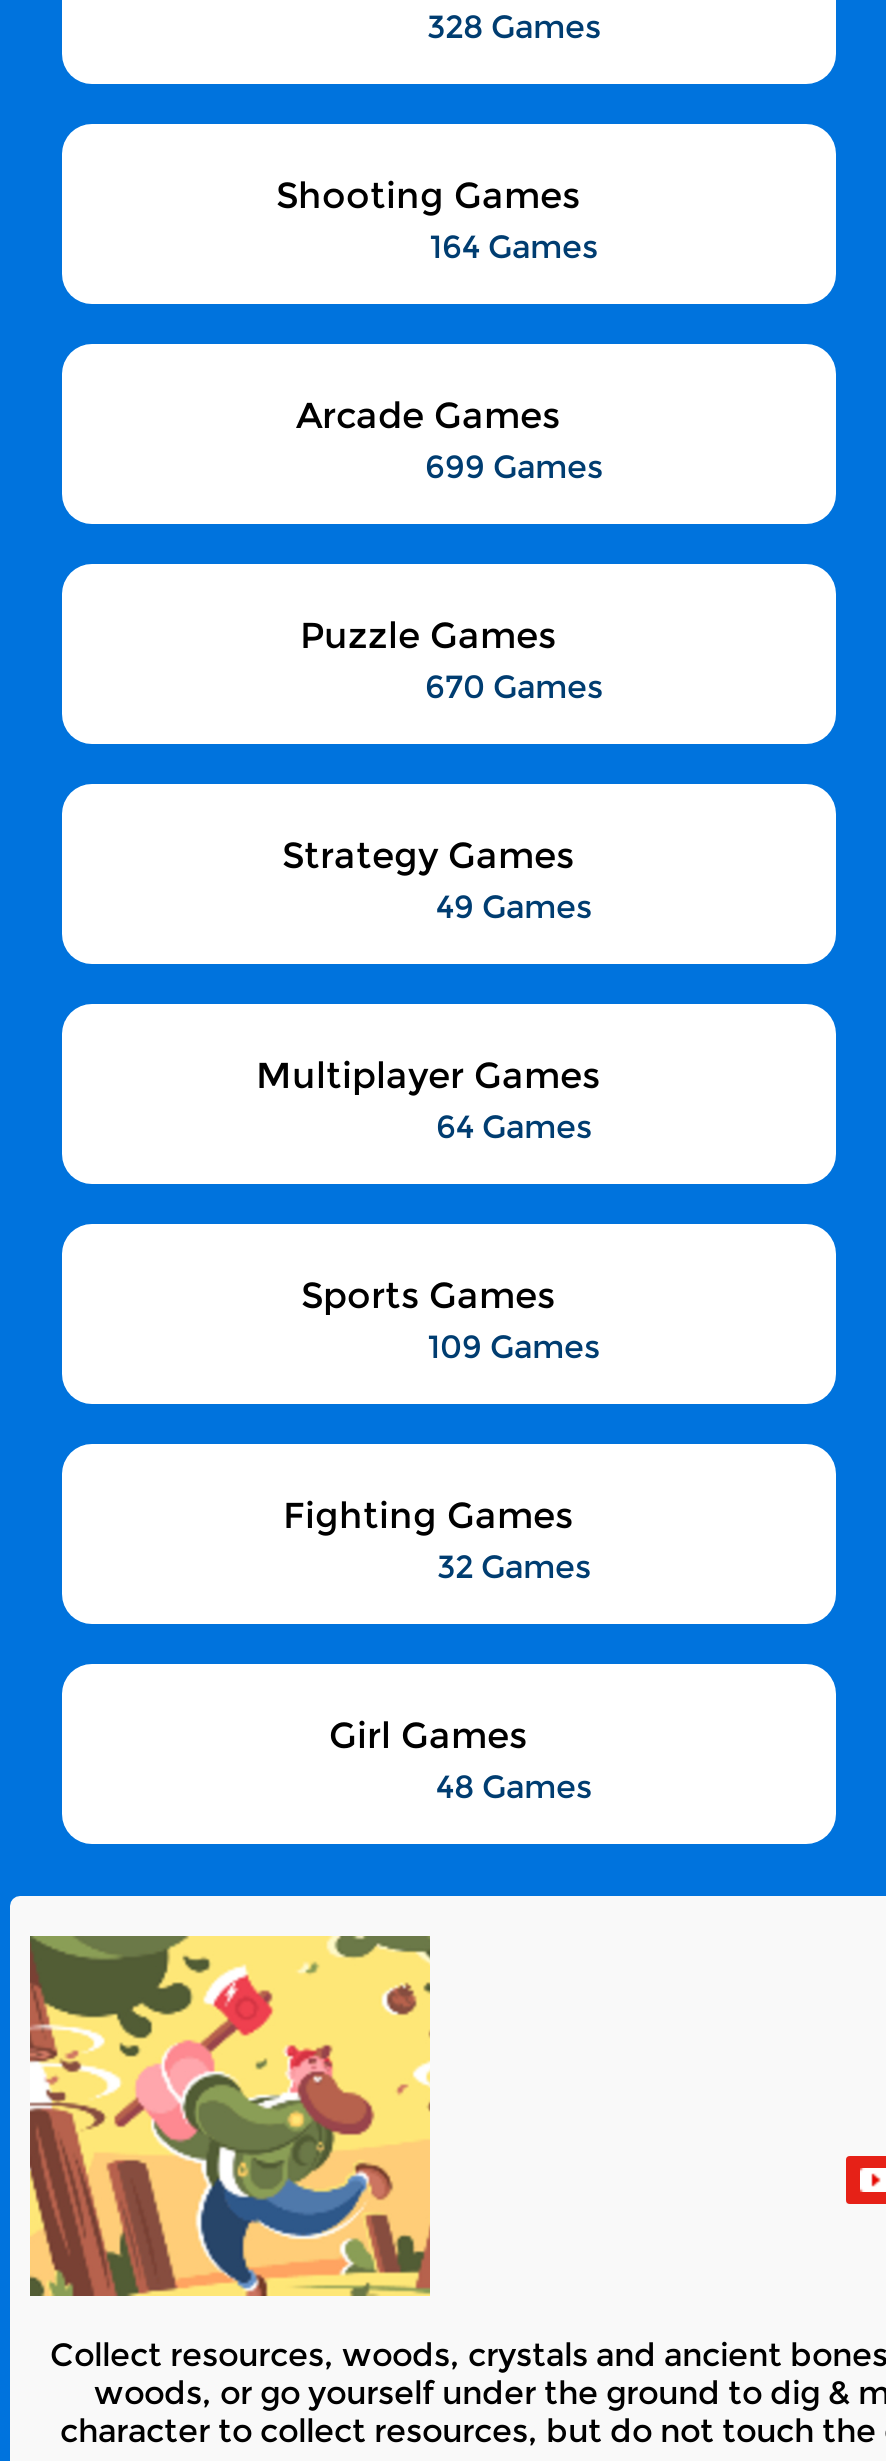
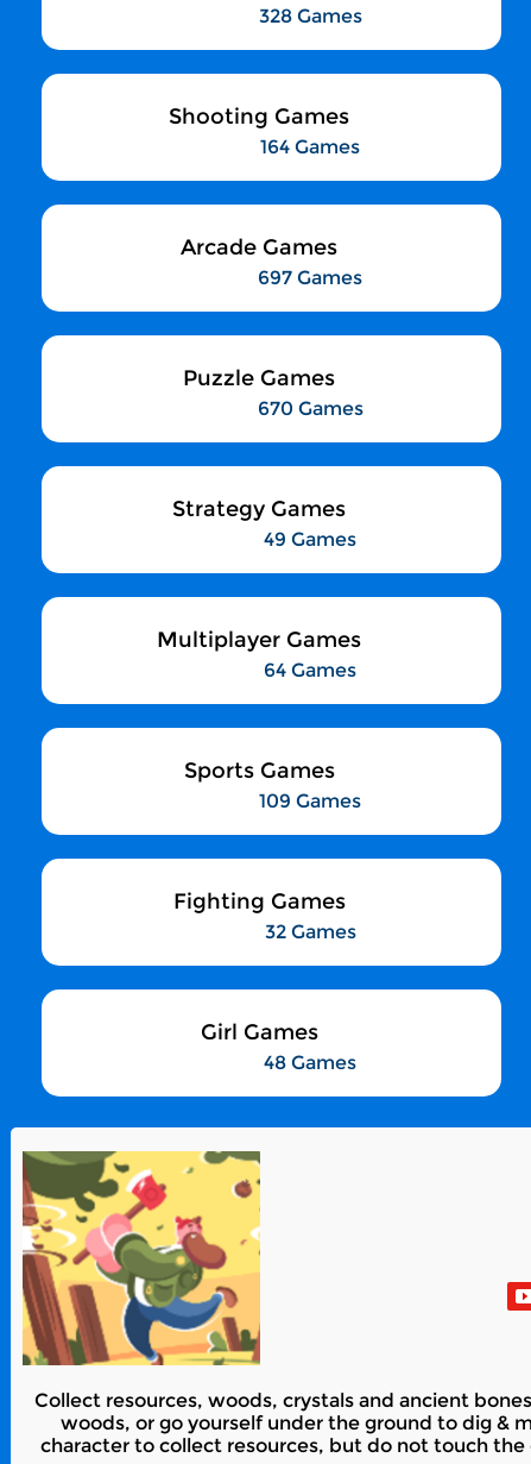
- 699 Games
+ 697 Games
